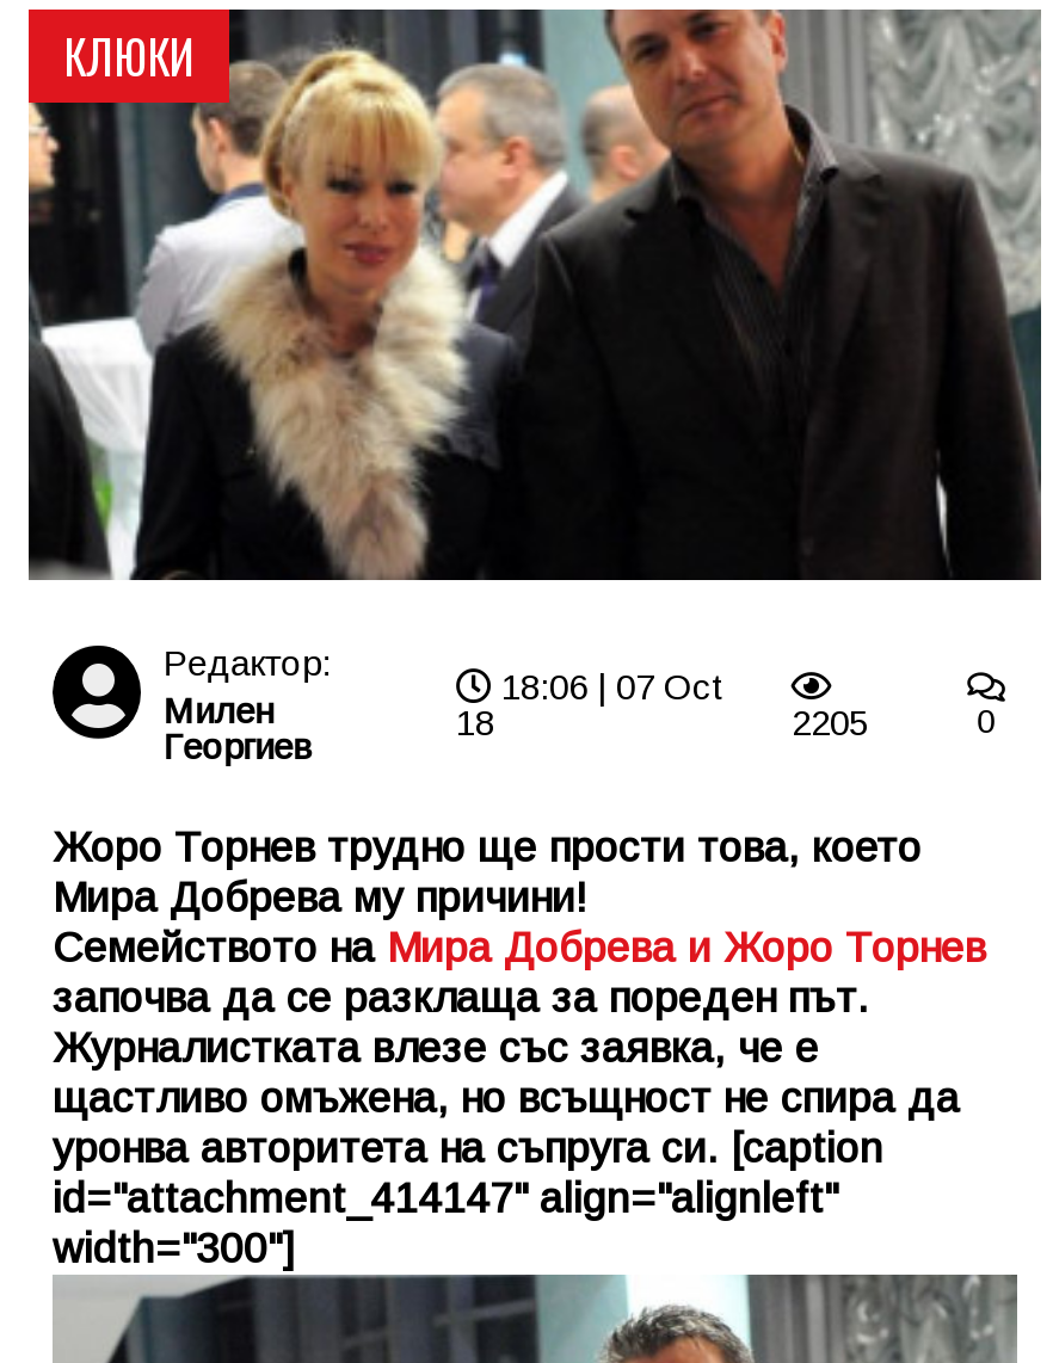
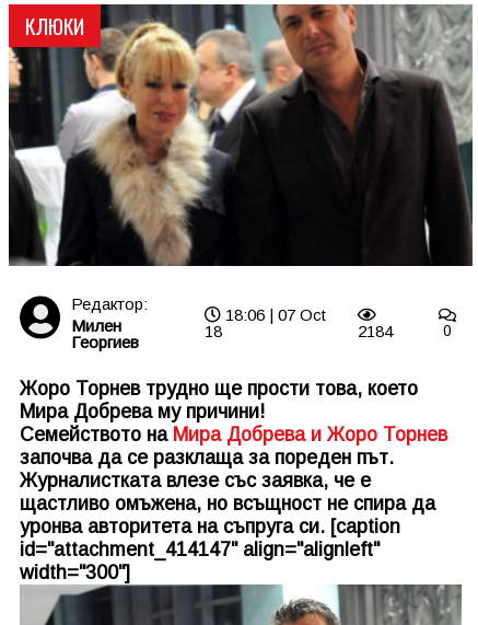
- 2205
+ 2184
